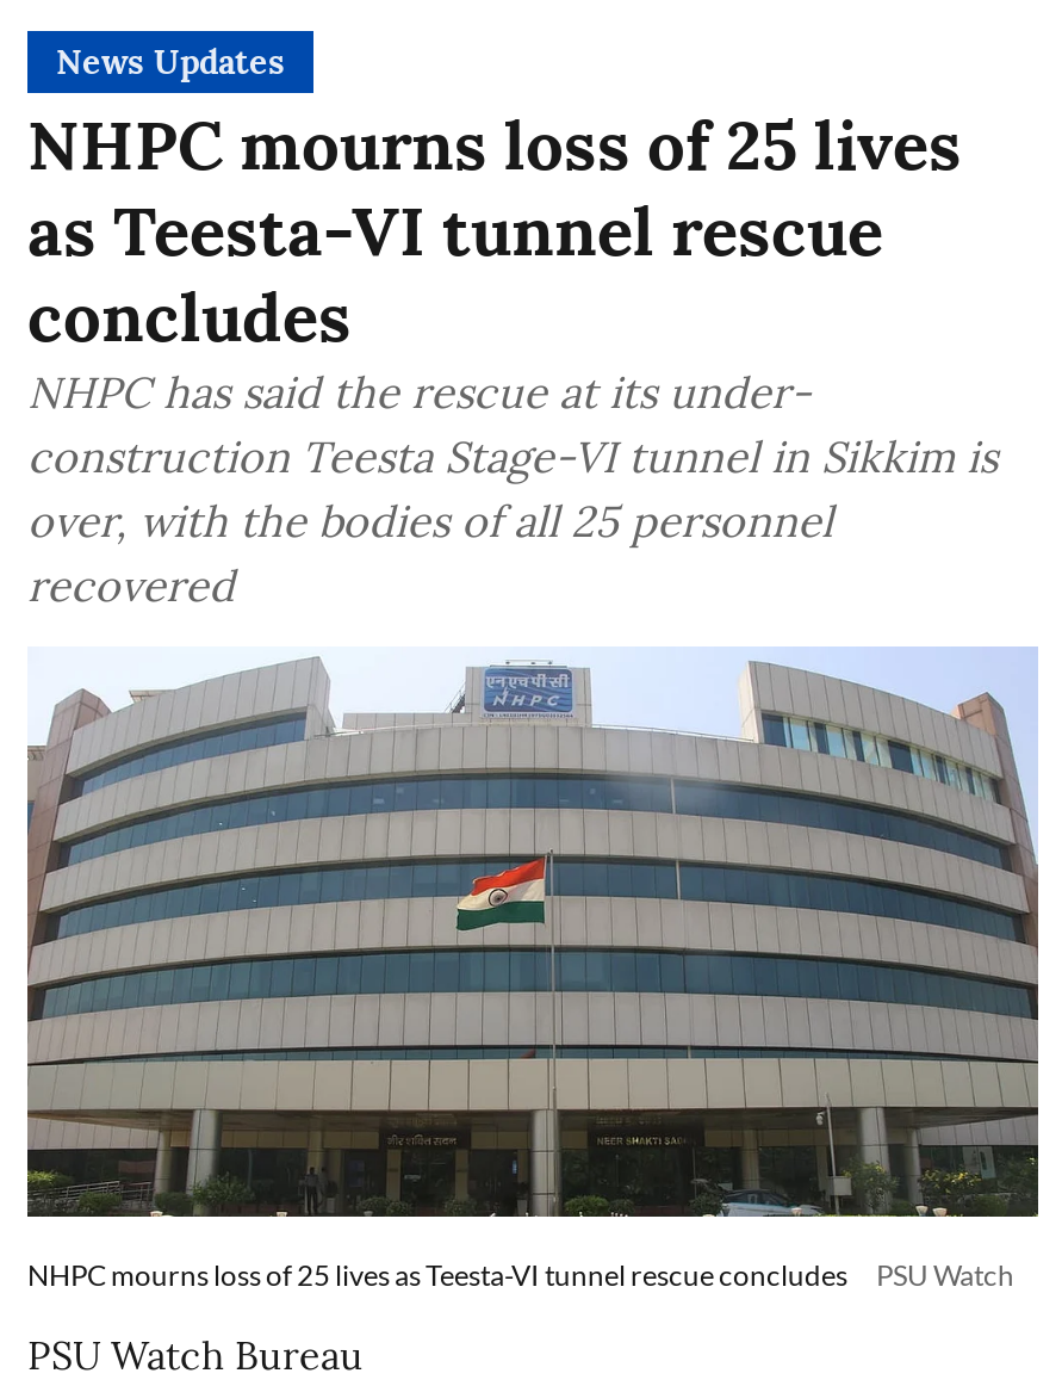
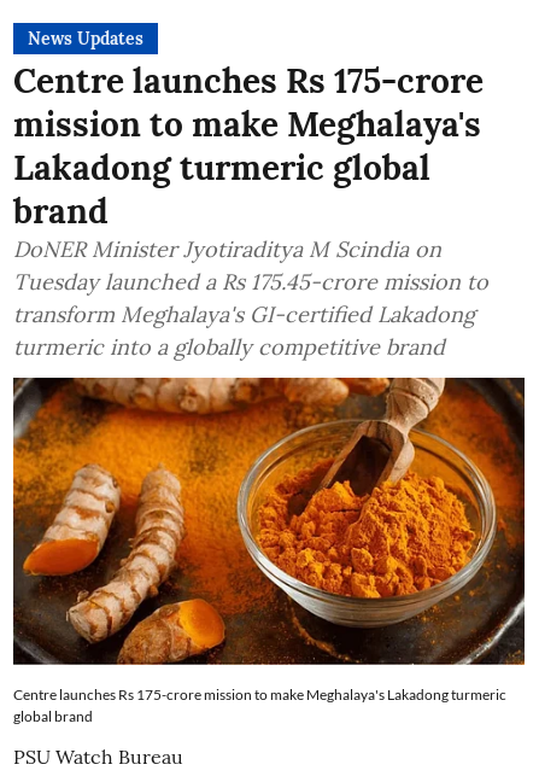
- NHPC mourns loss of 25 lives
- as Teesta-VI tunnel rescue
- concludes
- NHPC has said the rescue at its under-
- construction Teesta Stage-VI tunnel in Sikkim is
- over, with the bodies of all 25 personnel
- recovered
+ Centre launches Rs 175-crore
+ mission to make Meghalaya's
+ Lakadong turmeric global
+ brand
+ DoNER Minister Jyotiraditya M Scindia on
+ Tuesday launched a Rs 175.45-crore mission to
+ transform Meghalaya's GI-certified Lakadong
+ turmeric into a globally competitive brand

- [image]
+ [image]

- NHPC mourns loss of 25 lives as Teesta-VI tunnel rescue concludes
- PSU Watch
+ Centre launches Rs 175-crore mission to make Meghalaya's Lakadong turmeric
+ global brand
